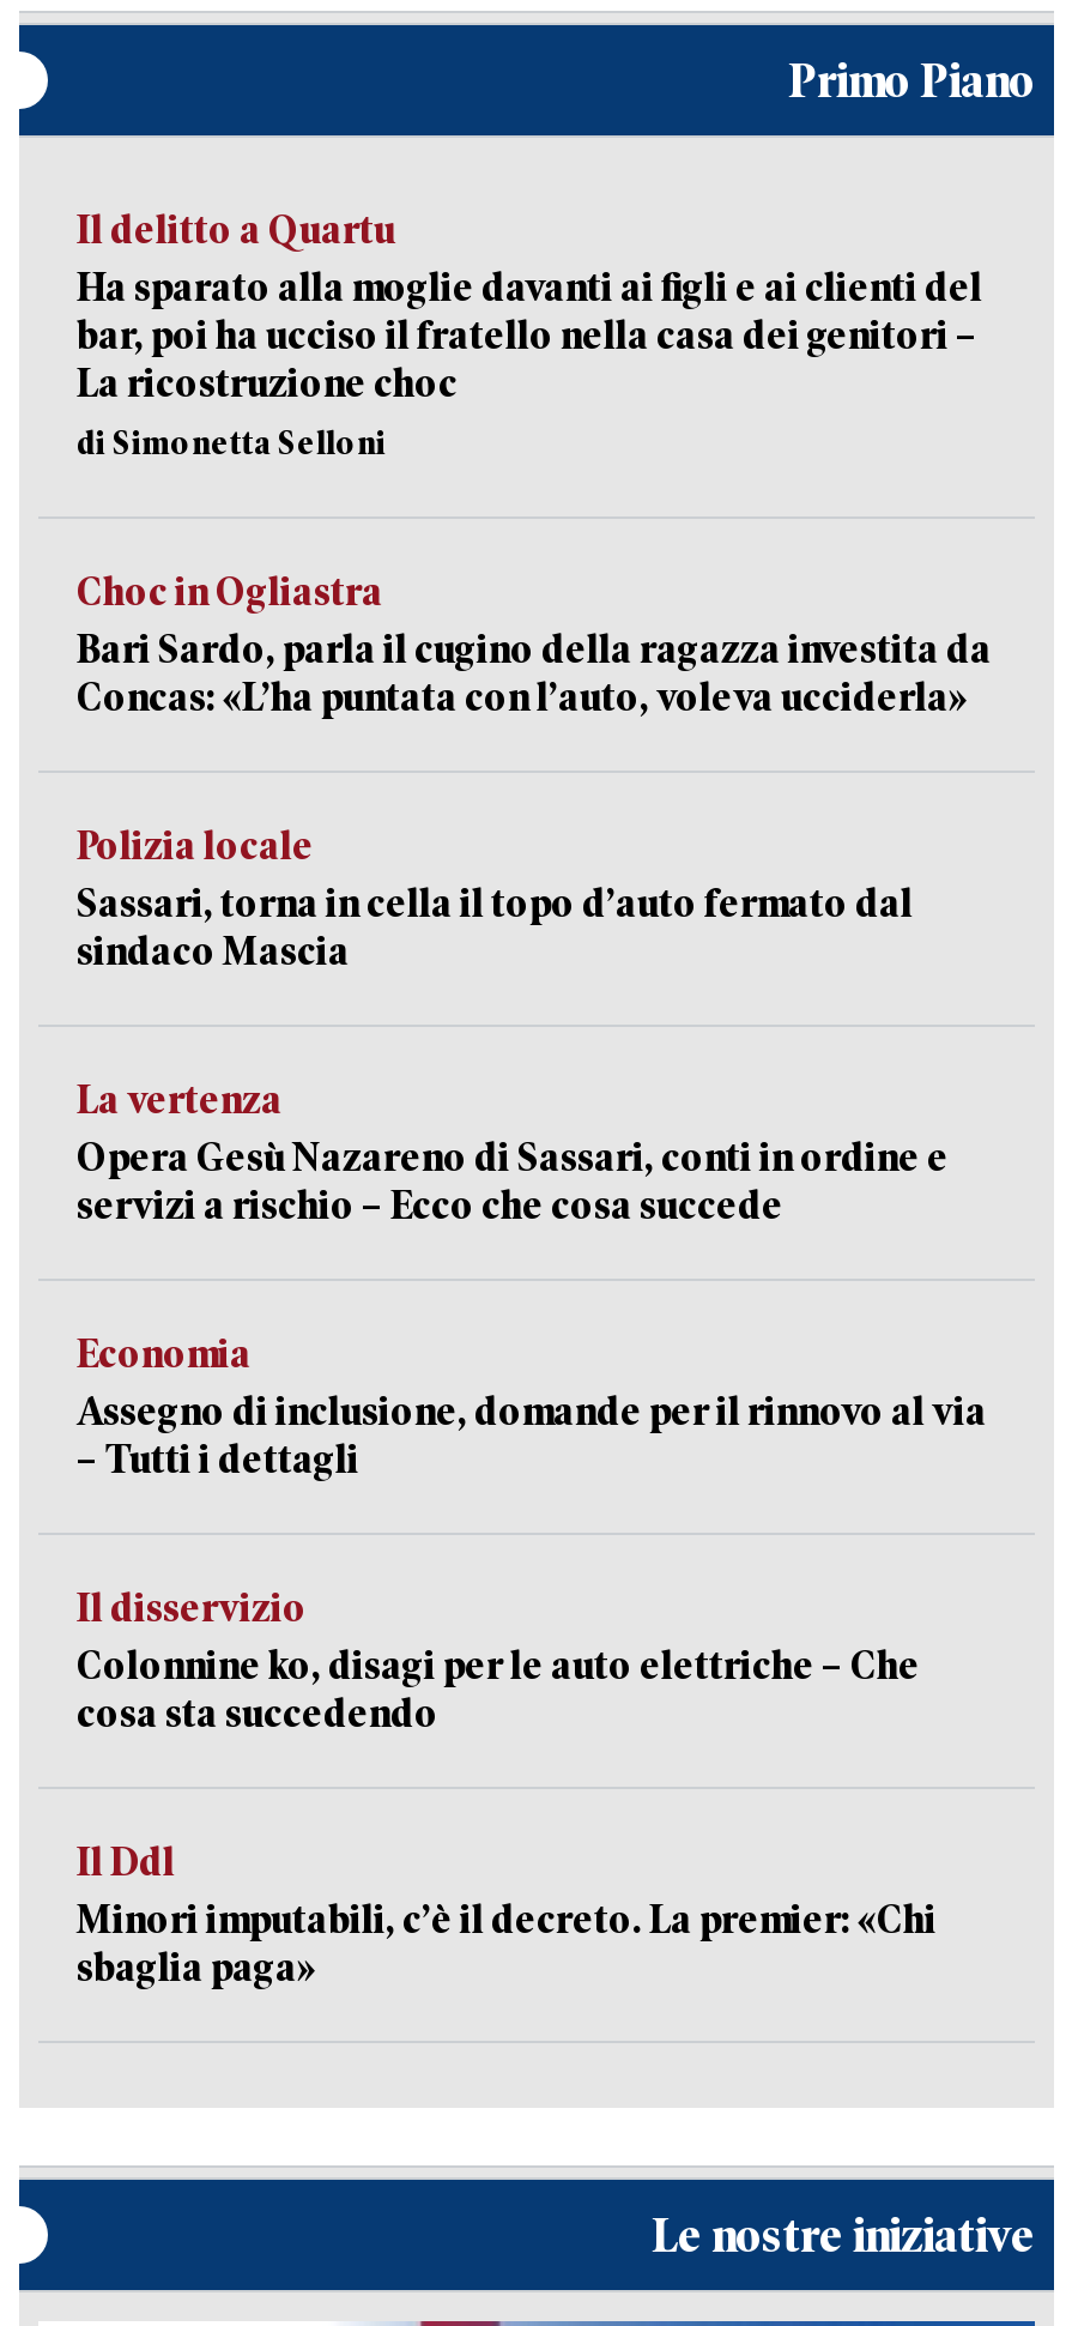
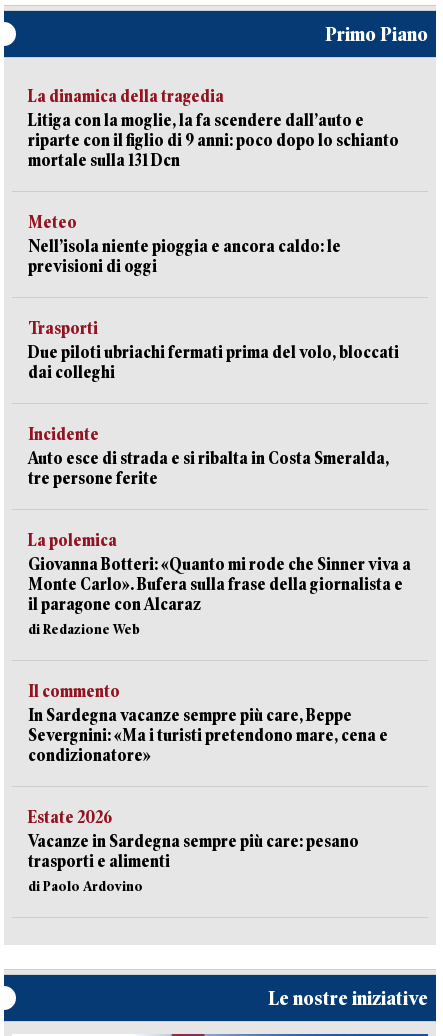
- Il delitto a Quartu
- Ha sparato alla moglie davanti ai figli e ai clienti del
- bar, poi ha ucciso il fratello nella casa dei genitori –
- La ricostruzione choc
- di Simonetta Selloni
+ La dinamica della tragedia
+ Litiga con la moglie, la fa scendere dall’auto e
+ riparte con il figlio di 9 anni: poco dopo lo schianto
+ mortale sulla 131 Dcn

- Choc in Ogliastra
- Bari Sardo, parla il cugino della ragazza investita da
- Concas: «L’ha puntata con l’auto, voleva ucciderla»
+ Meteo
+ Nell’isola niente pioggia e ancora caldo: le
+ previsioni di oggi

- Polizia locale
- Sassari, torna in cella il topo d’auto fermato dal
- sindaco Mascia
+ Trasporti
+ Due piloti ubriachi fermati prima del volo, bloccati
+ dai colleghi

- La vertenza
- Opera Gesù Nazareno di Sassari, conti in ordine e
- servizi a rischio – Ecco che cosa succede
+ Incidente
+ Auto esce di strada e si ribalta in Costa Smeralda,
+ tre persone ferite

- Economia
- Assegno di inclusione, domande per il rinnovo al via
- – Tutti i dettagli
+ La polemica
+ Giovanna Botteri: «Quanto mi rode che Sinner viva a
+ Monte Carlo». Bufera sulla frase della giornalista e
+ il paragone con Alcaraz
+ di Redazione Web

- Il disservizio
- Colonnine ko, disagi per le auto elettriche – Che
- cosa sta succedendo
+ Il commento
+ In Sardegna vacanze sempre più care, Beppe
+ Severgnini: «Ma i turisti pretendono mare, cena e
+ condizionatore»

- Il Ddl
- Minori imputabili, c’è il decreto. La premier: «Chi
- sbaglia paga»
+ Estate 2026
+ Vacanze in Sardegna sempre più care: pesano
+ trasporti e alimenti
+ di Paolo Ardovino
